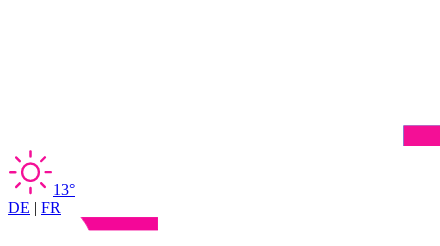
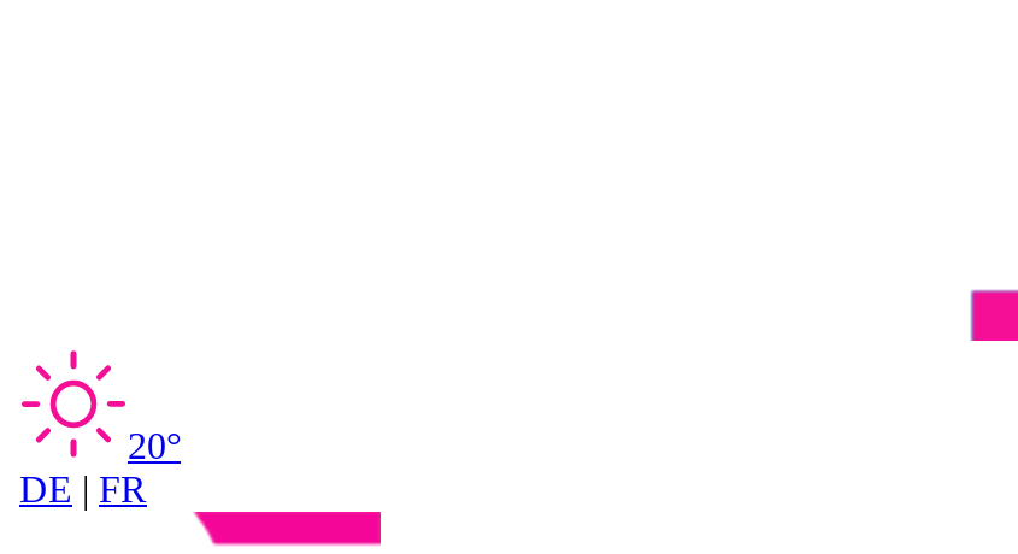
- 13°
+ 20°
